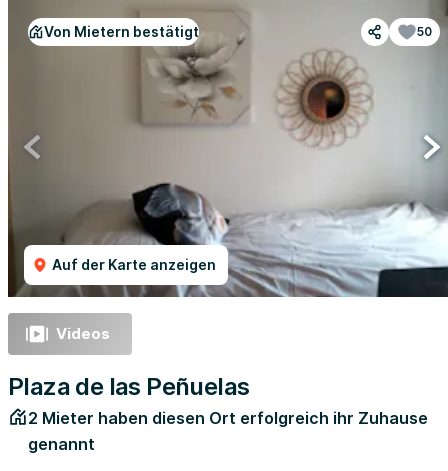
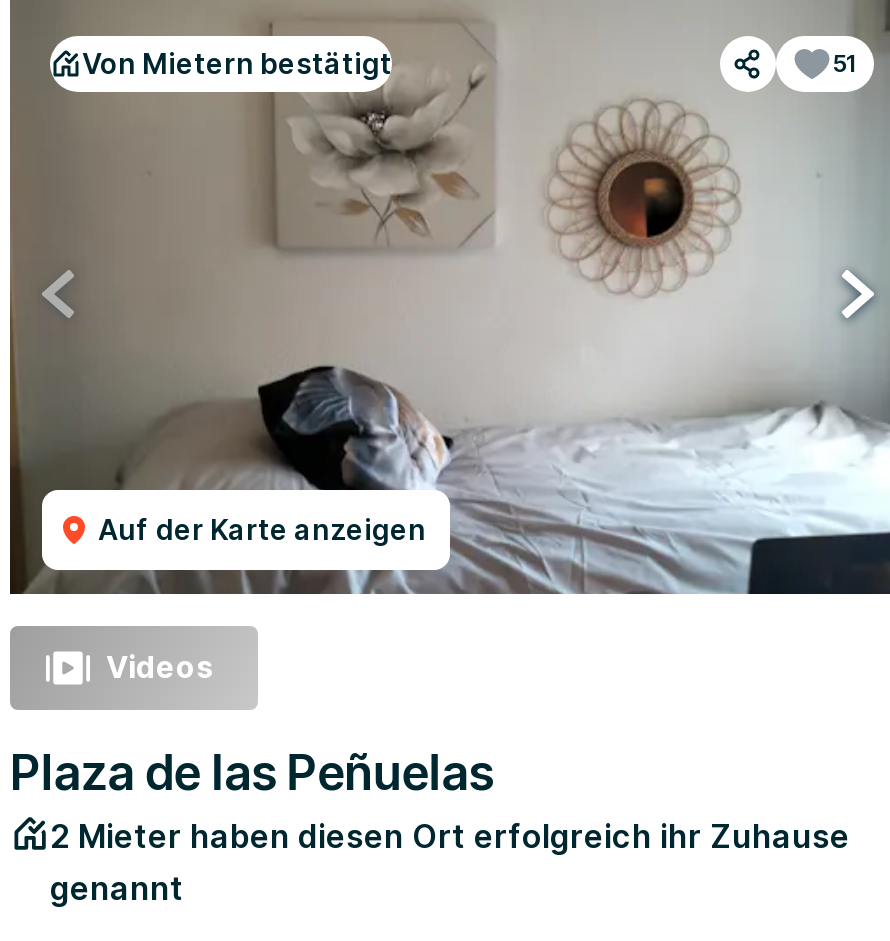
- 50
+ 51
